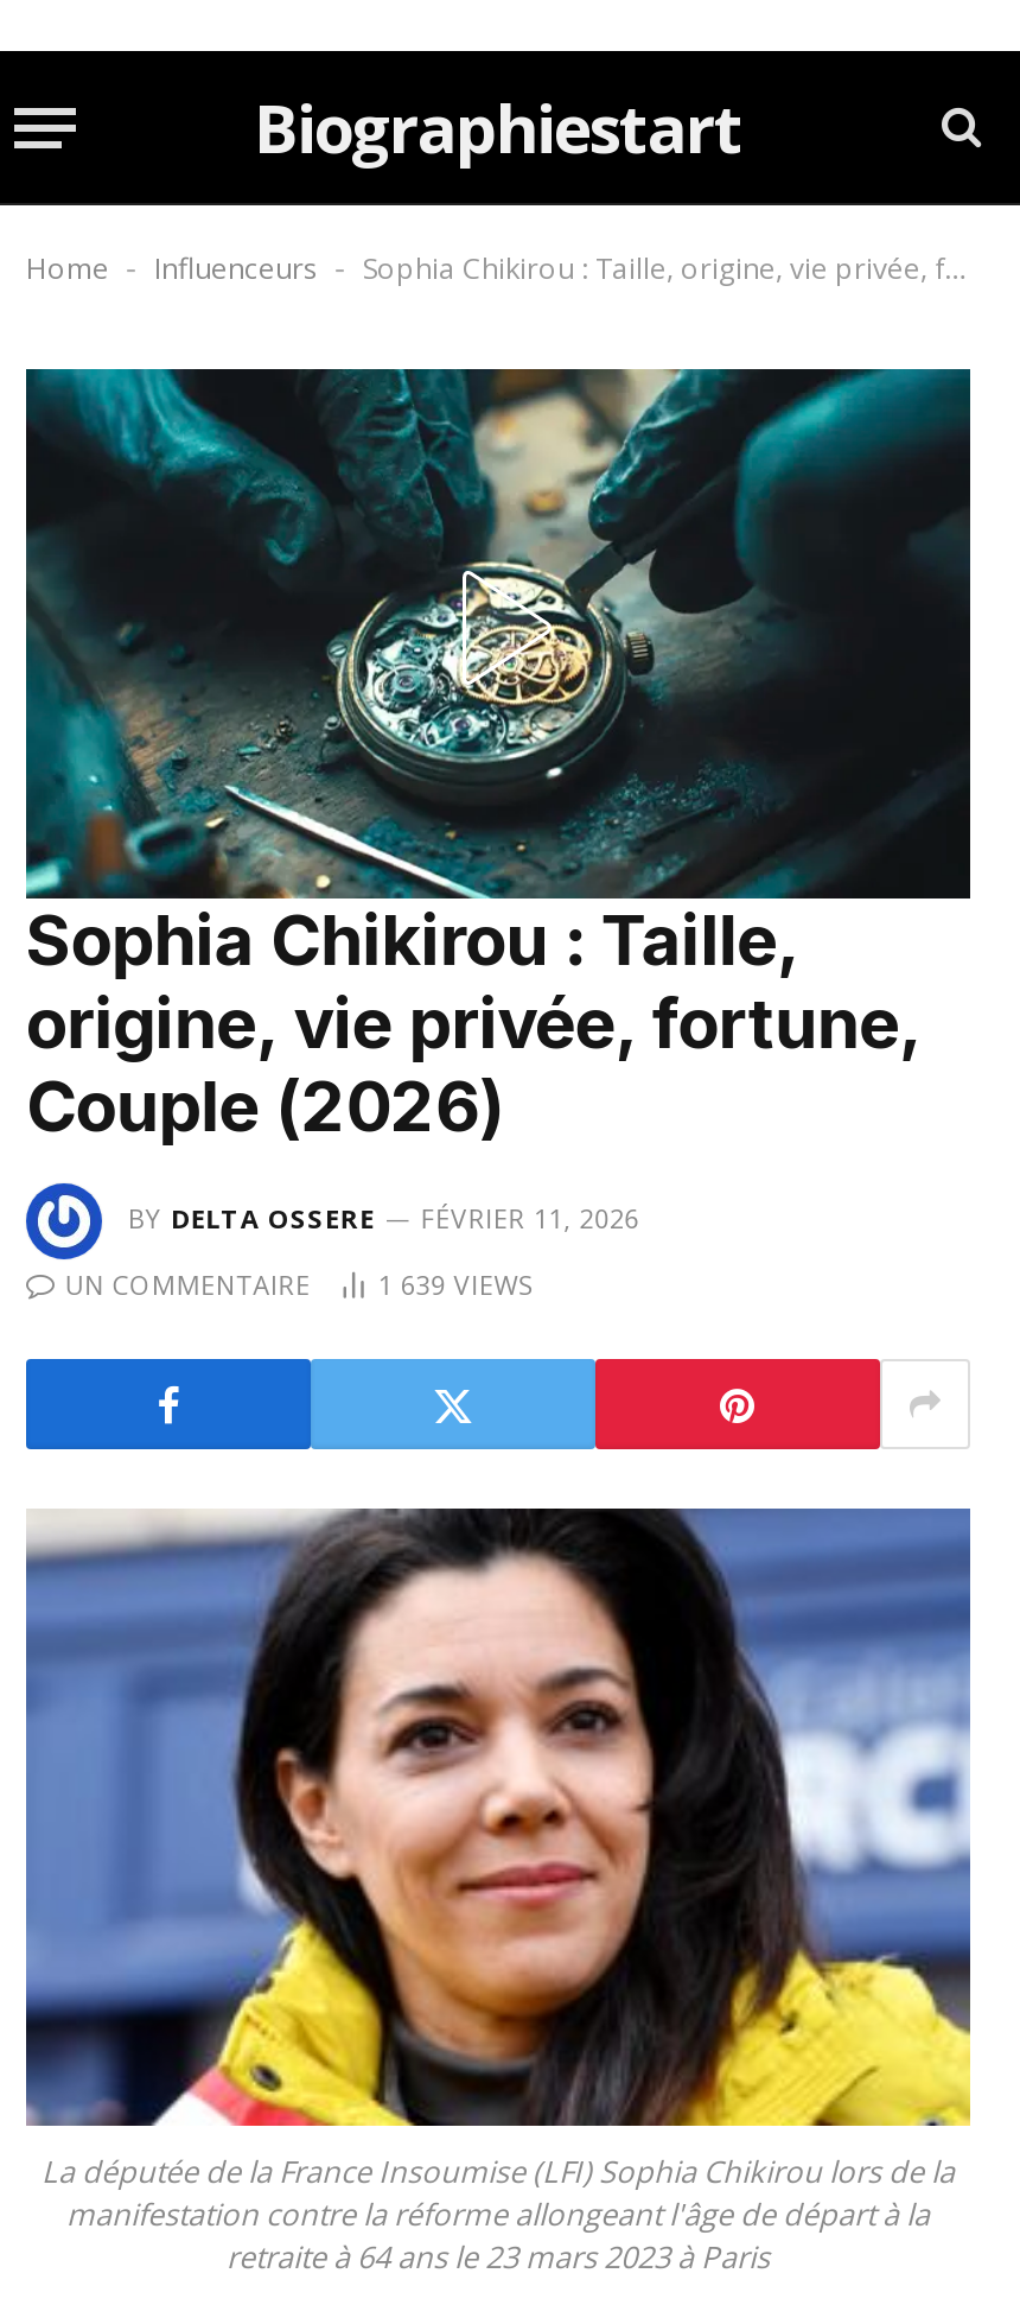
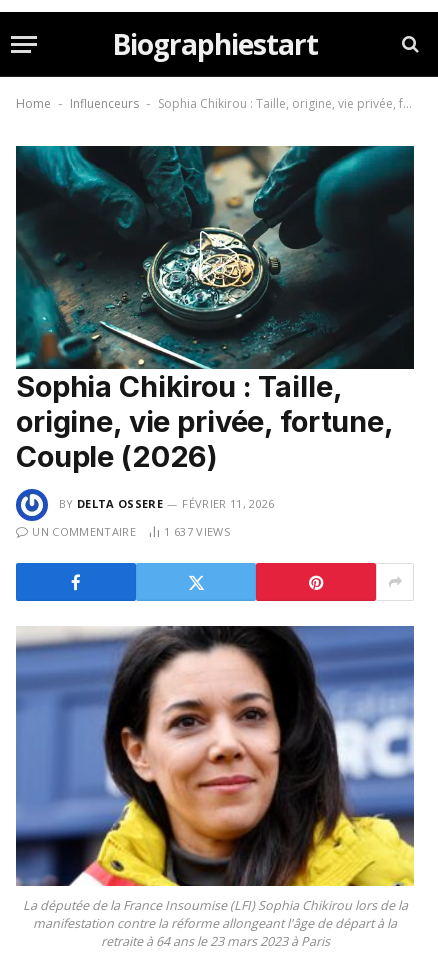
- UN COMMENTAIRE 1 639 VIEWS
+ UN COMMENTAIRE 1 637 VIEWS
